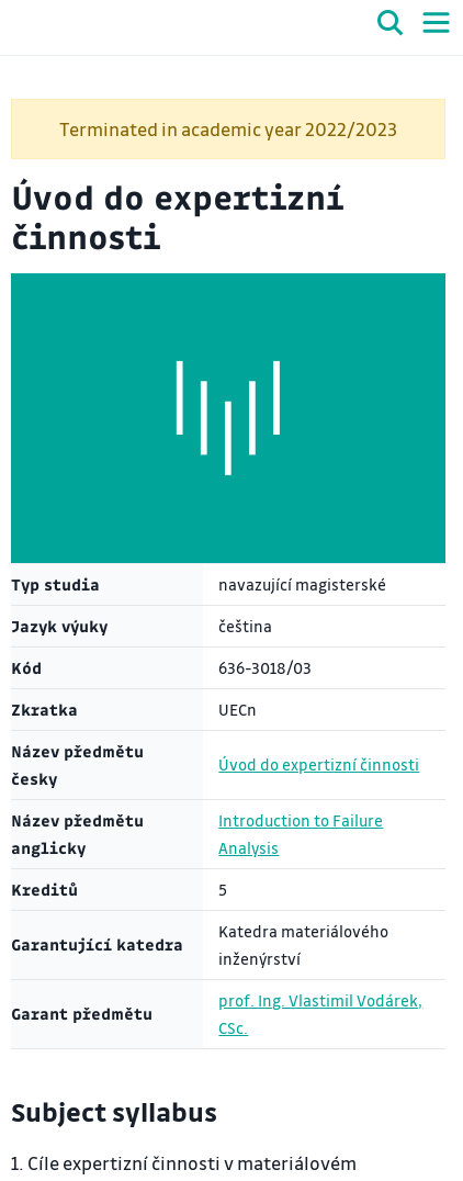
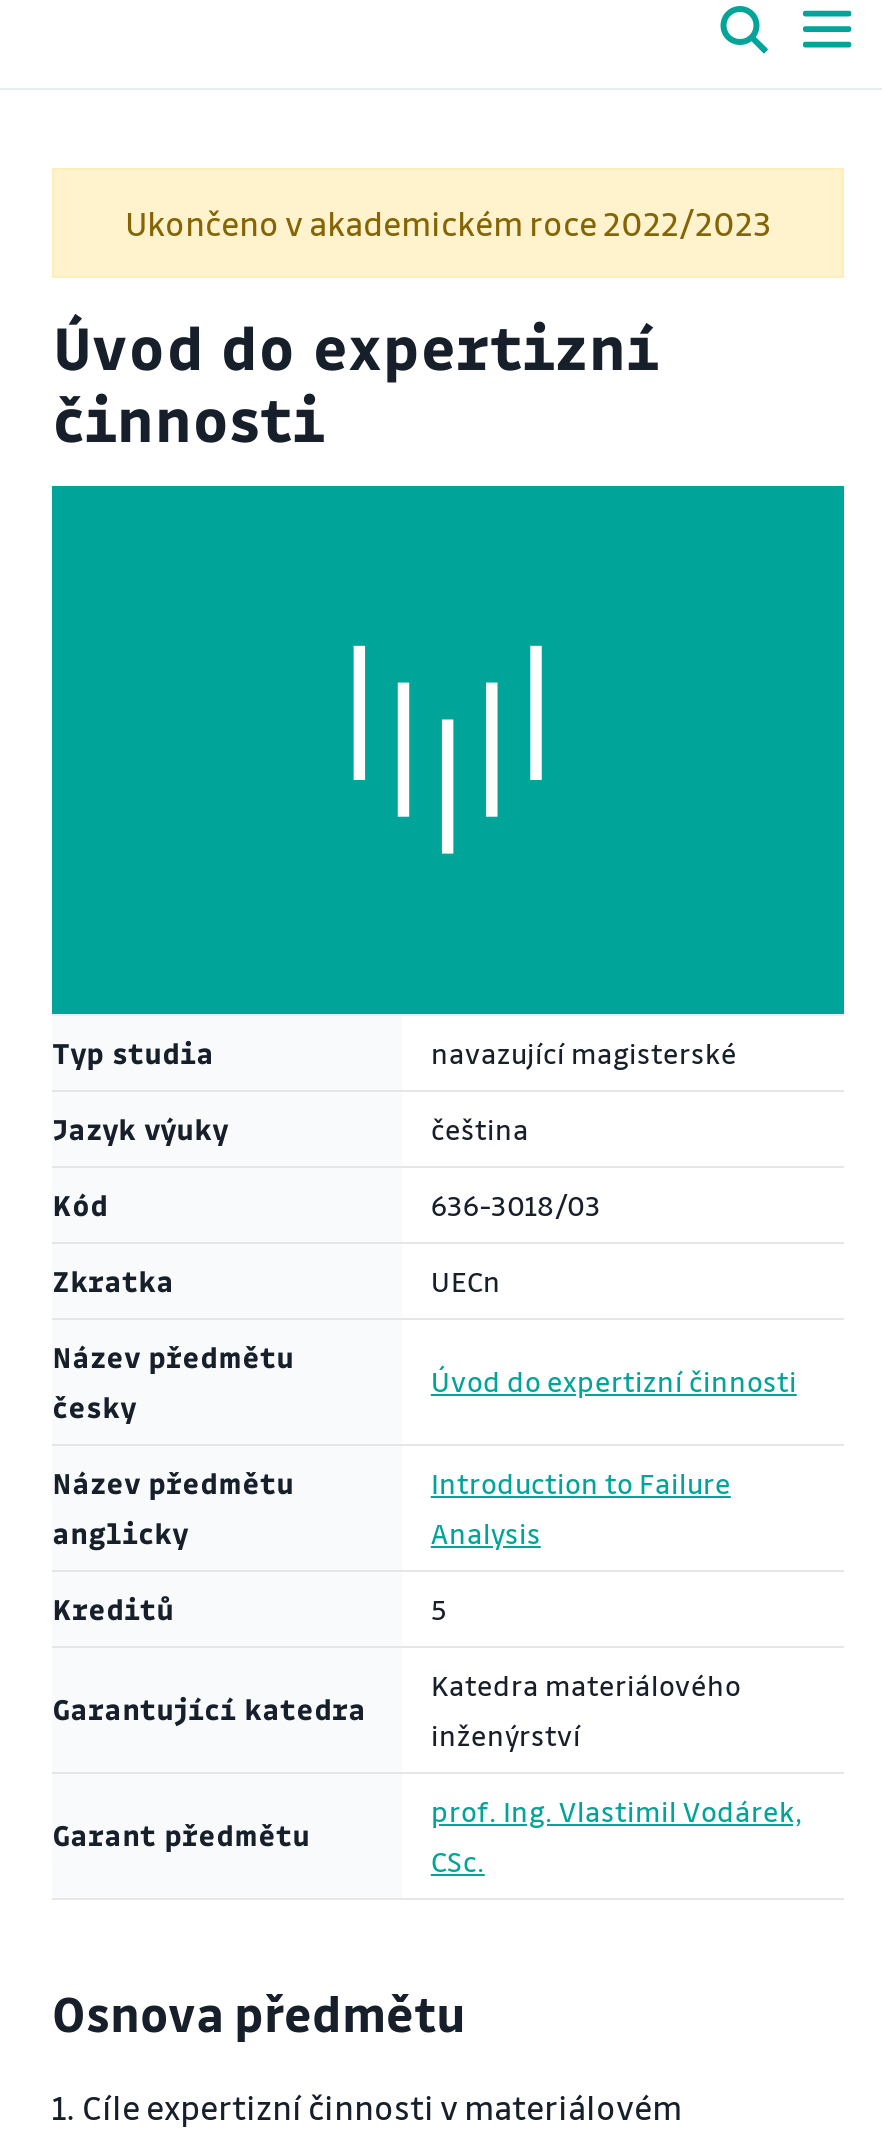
- Terminated in academic year 2022/2023
+ Ukončeno v akademickém roce 2022/2023

- Subject syllabus
+ Osnova předmětu
